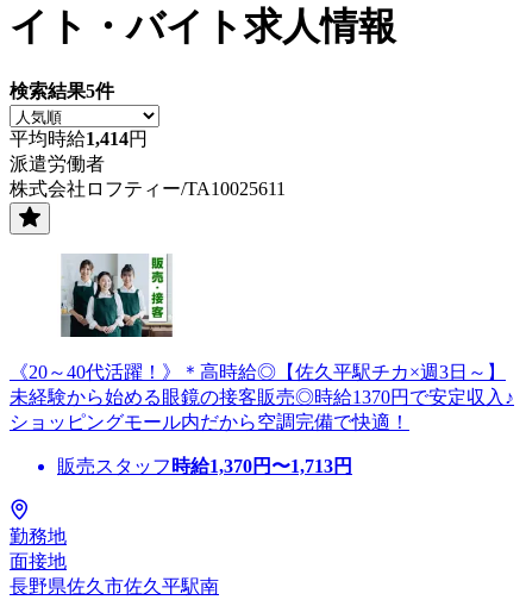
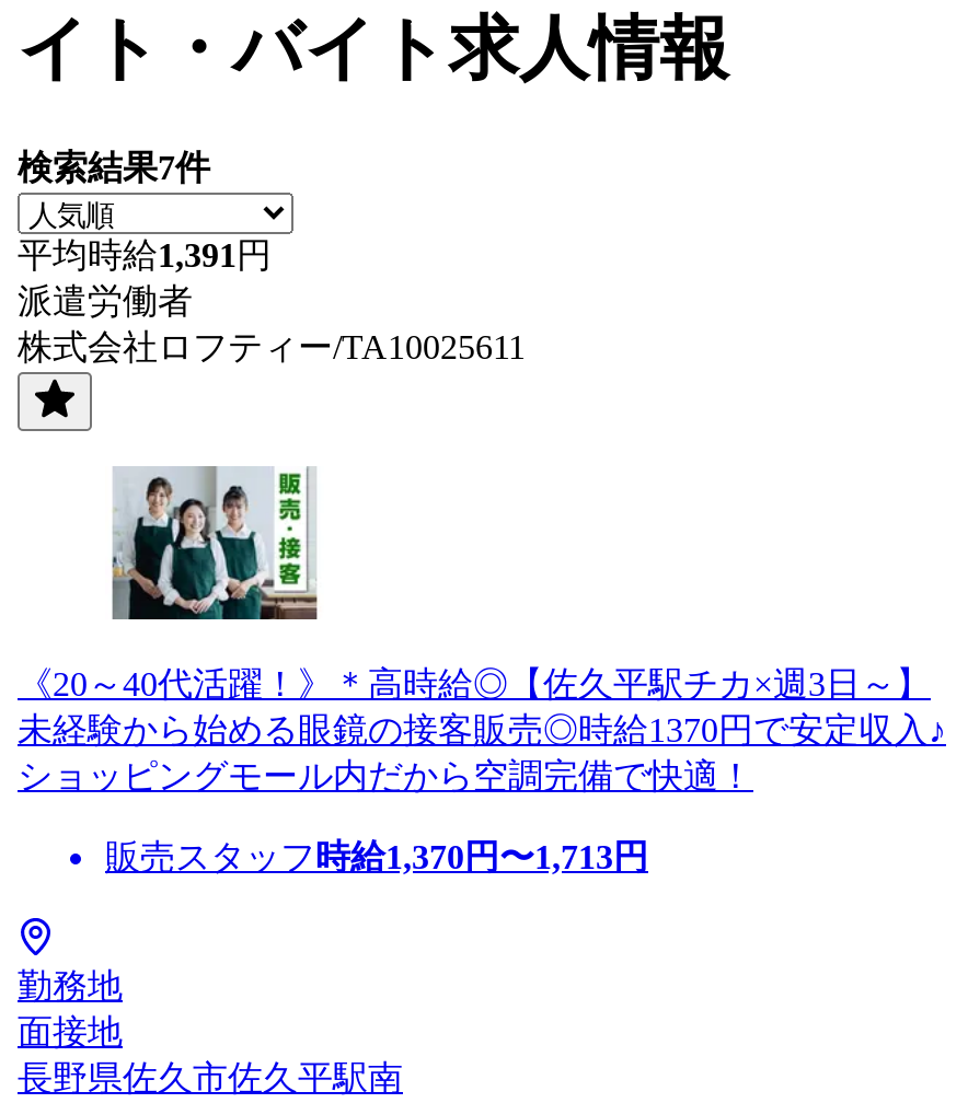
- 検索結果5件
+ 検索結果7件

- 平均時給1,414円
+ 平均時給1,391円
